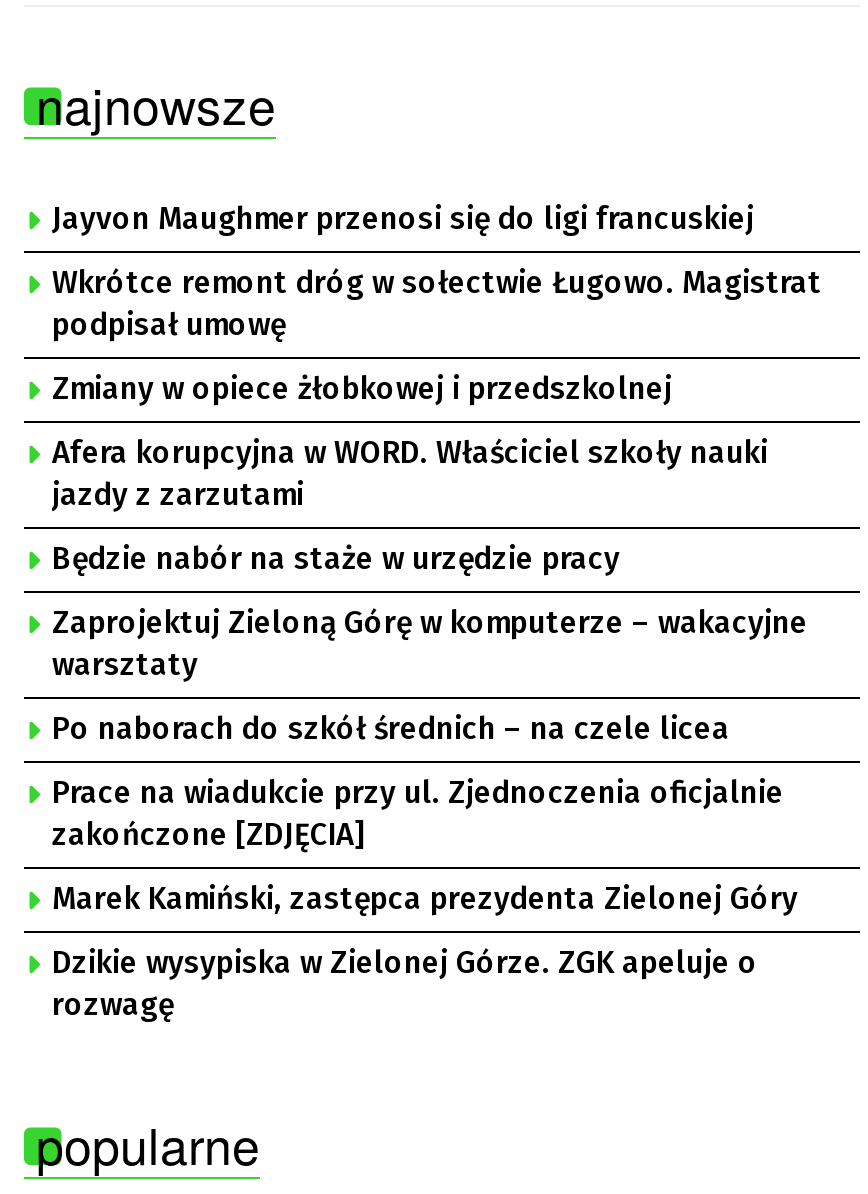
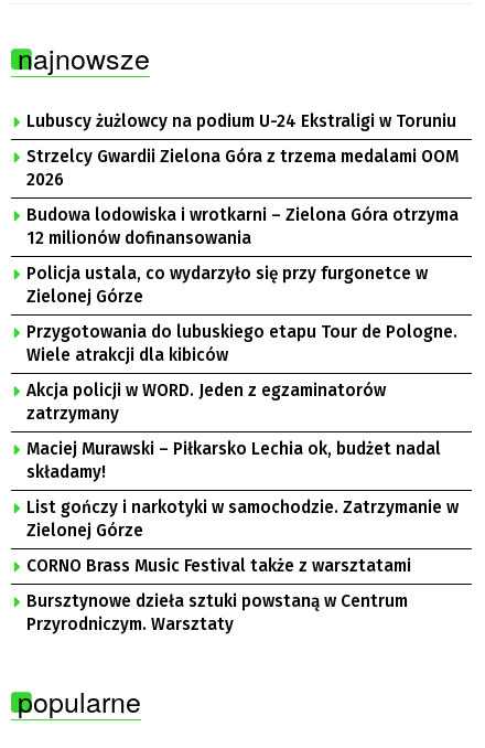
- Jayvon Maughmer przenosi się do ligi francuskiej
+ Lubuscy żużlowcy na podium U-24 Ekstraligi w Toruniu

- Wkrótce remont dróg w sołectwie Ługowo. Magistrat
- podpisał umowę
+ Strzelcy Gwardii Zielona Góra z trzema medalami OOM
+ 2026

- Zmiany w opiece żłobkowej i przedszkolnej
+ Budowa lodowiska i wrotkarni – Zielona Góra otrzyma
+ 12 milionów dofinansowania

- Afera korupcyjna w WORD. Właściciel szkoły nauki
- jazdy z zarzutami
+ Policja ustala, co wydarzyło się przy furgonetce w
+ Zielonej Górze

- Będzie nabór na staże w urzędzie pracy
+ Przygotowania do lubuskiego etapu Tour de Pologne.
+ Wiele atrakcji dla kibiców

- Zaprojektuj Zieloną Górę w komputerze – wakacyjne
- warsztaty
+ Akcja policji w WORD. Jeden z egzaminatorów
+ zatrzymany

- Po naborach do szkół średnich – na czele licea
+ Maciej Murawski – Piłkarsko Lechia ok, budżet nadal
+ składamy!

- Prace na wiadukcie przy ul. Zjednoczenia oficjalnie
- zakończone [ZDJĘCIA]
+ List gończy i narkotyki w samochodzie. Zatrzymanie w
+ Zielonej Górze

- Marek Kamiński, zastępca prezydenta Zielonej Góry
+ CORNO Brass Music Festival także z warsztatami

- Dzikie wysypiska w Zielonej Górze. ZGK apeluje o
- rozwagę
+ Bursztynowe dzieła sztuki powstaną w Centrum
+ Przyrodniczym. Warsztaty
